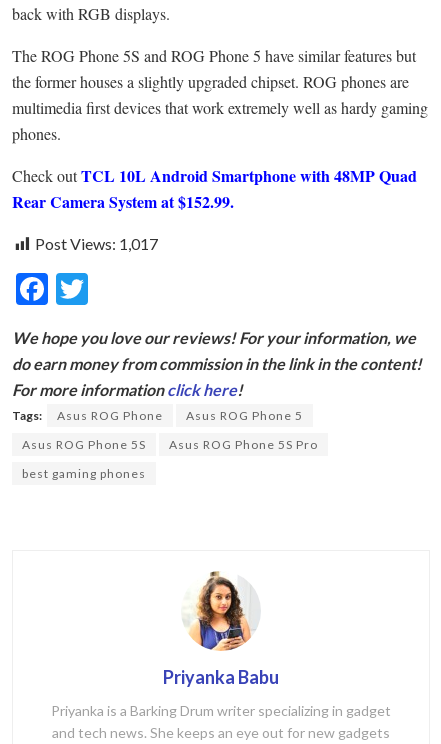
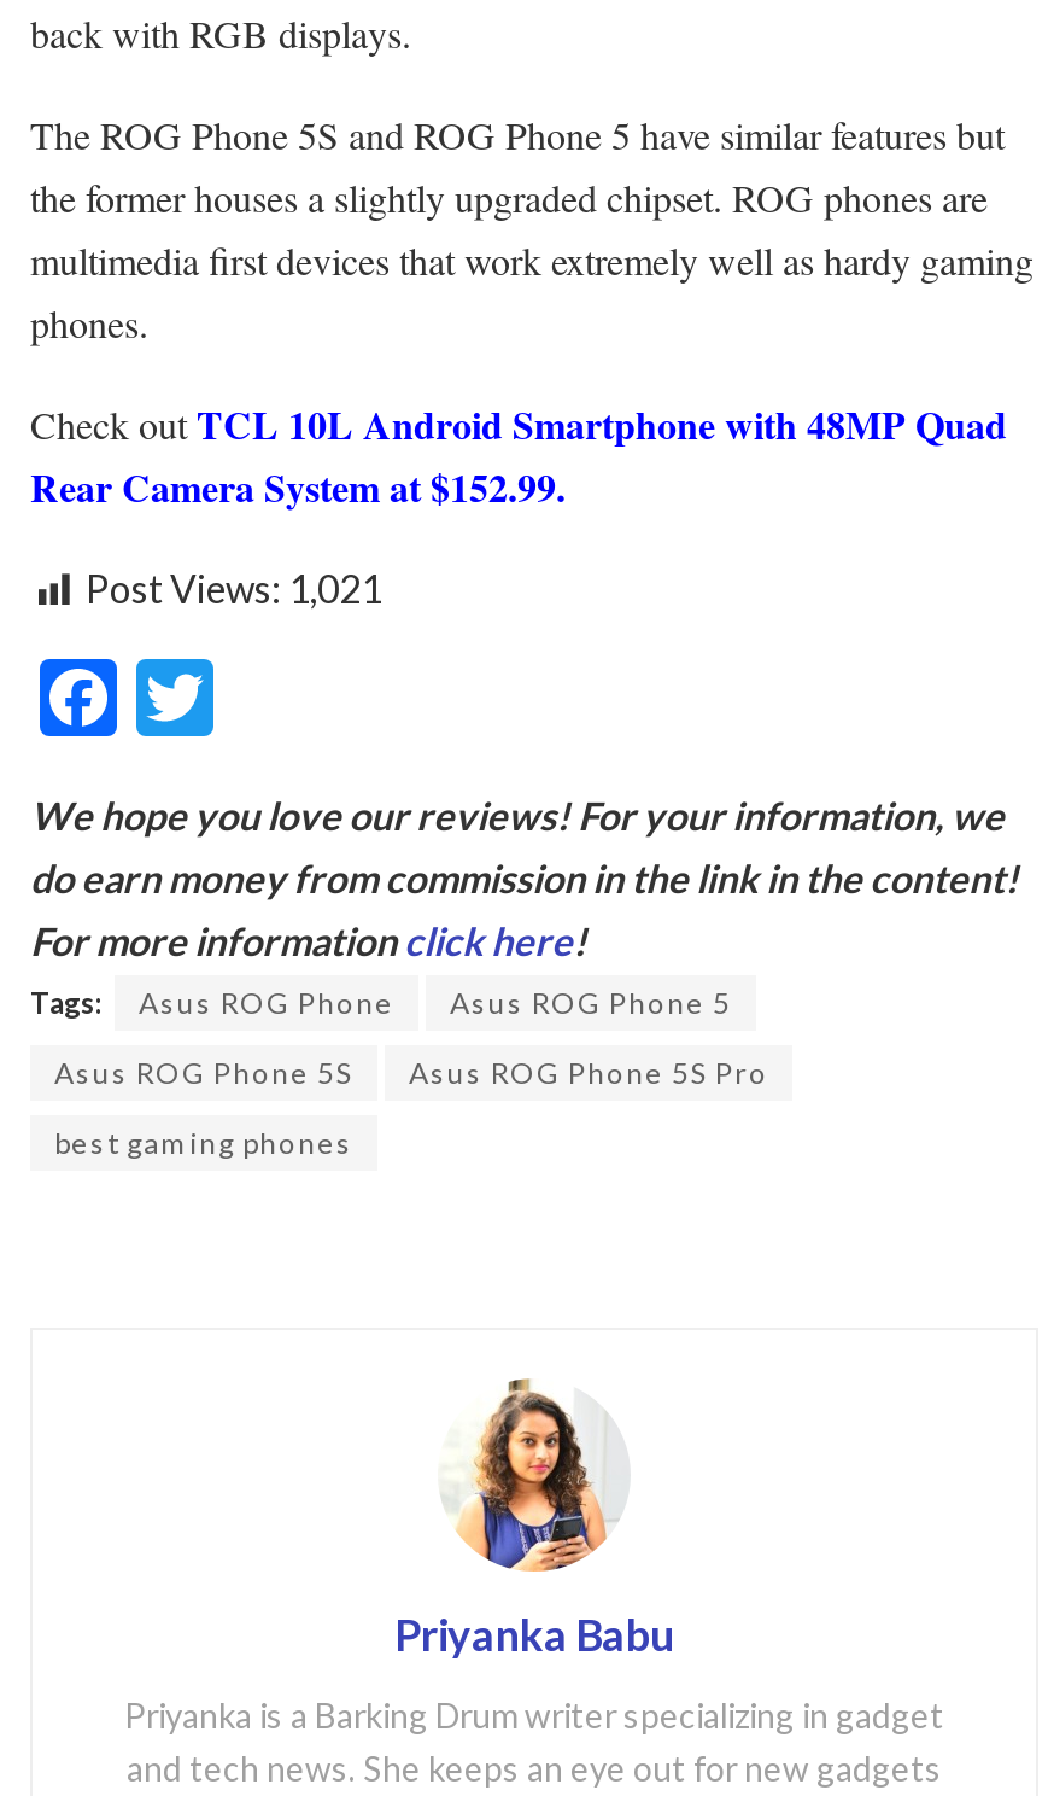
- Post Views: 1,017
+ Post Views: 1,021
